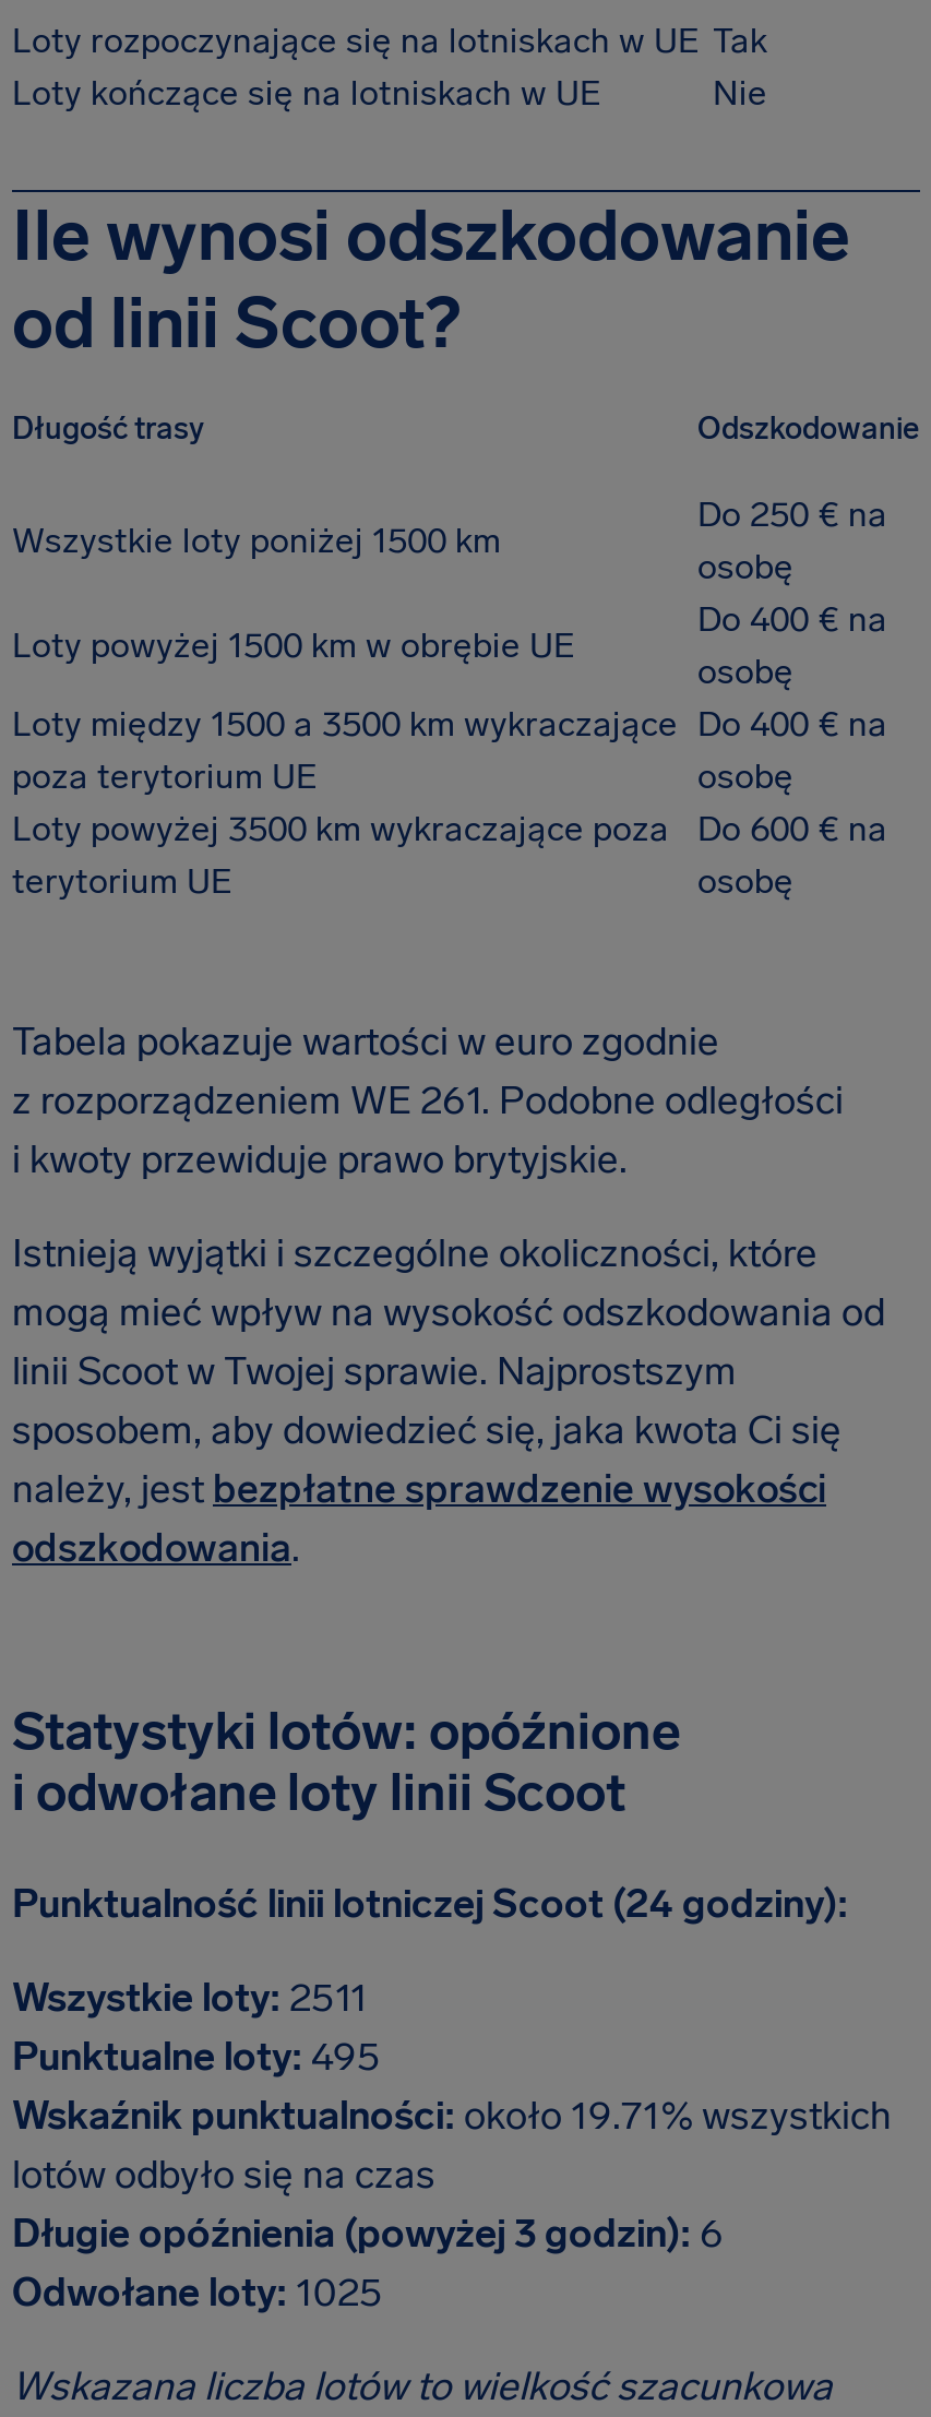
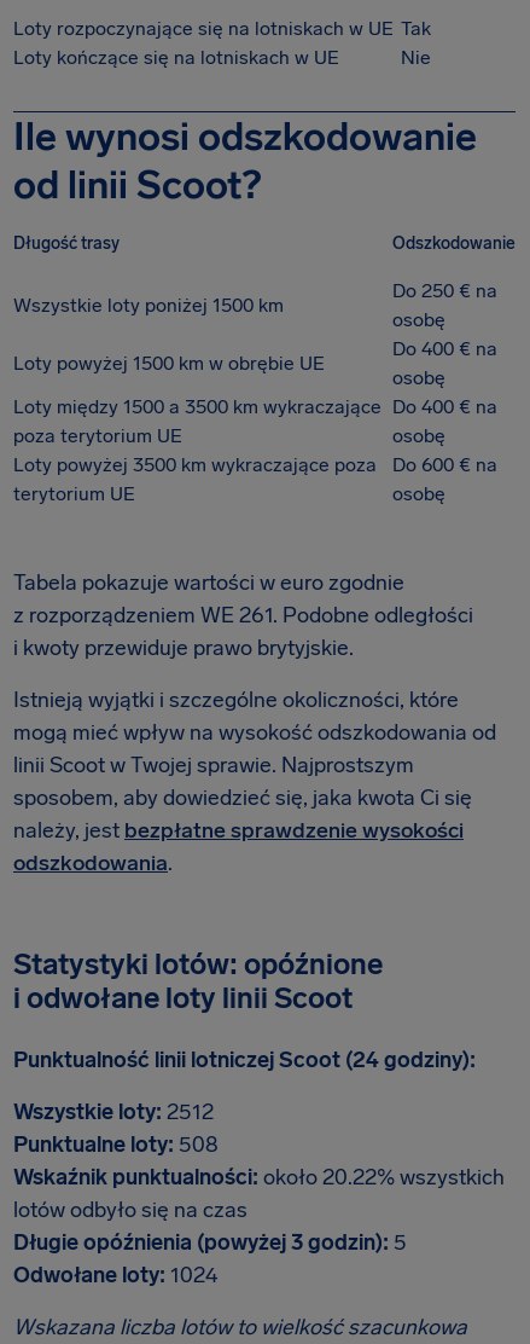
- Wszystkie loty: 2511
+ Wszystkie loty: 2512

- Punktualne loty: 495
+ Punktualne loty: 508

- Wskaźnik punktualności: około 19.71% wszystkich
+ Wskaźnik punktualności: około 20.22% wszystkich

- Długie opóźnienia (powyżej 3 godzin): 6
+ Długie opóźnienia (powyżej 3 godzin): 5

- Odwołane loty: 1025
+ Odwołane loty: 1024
